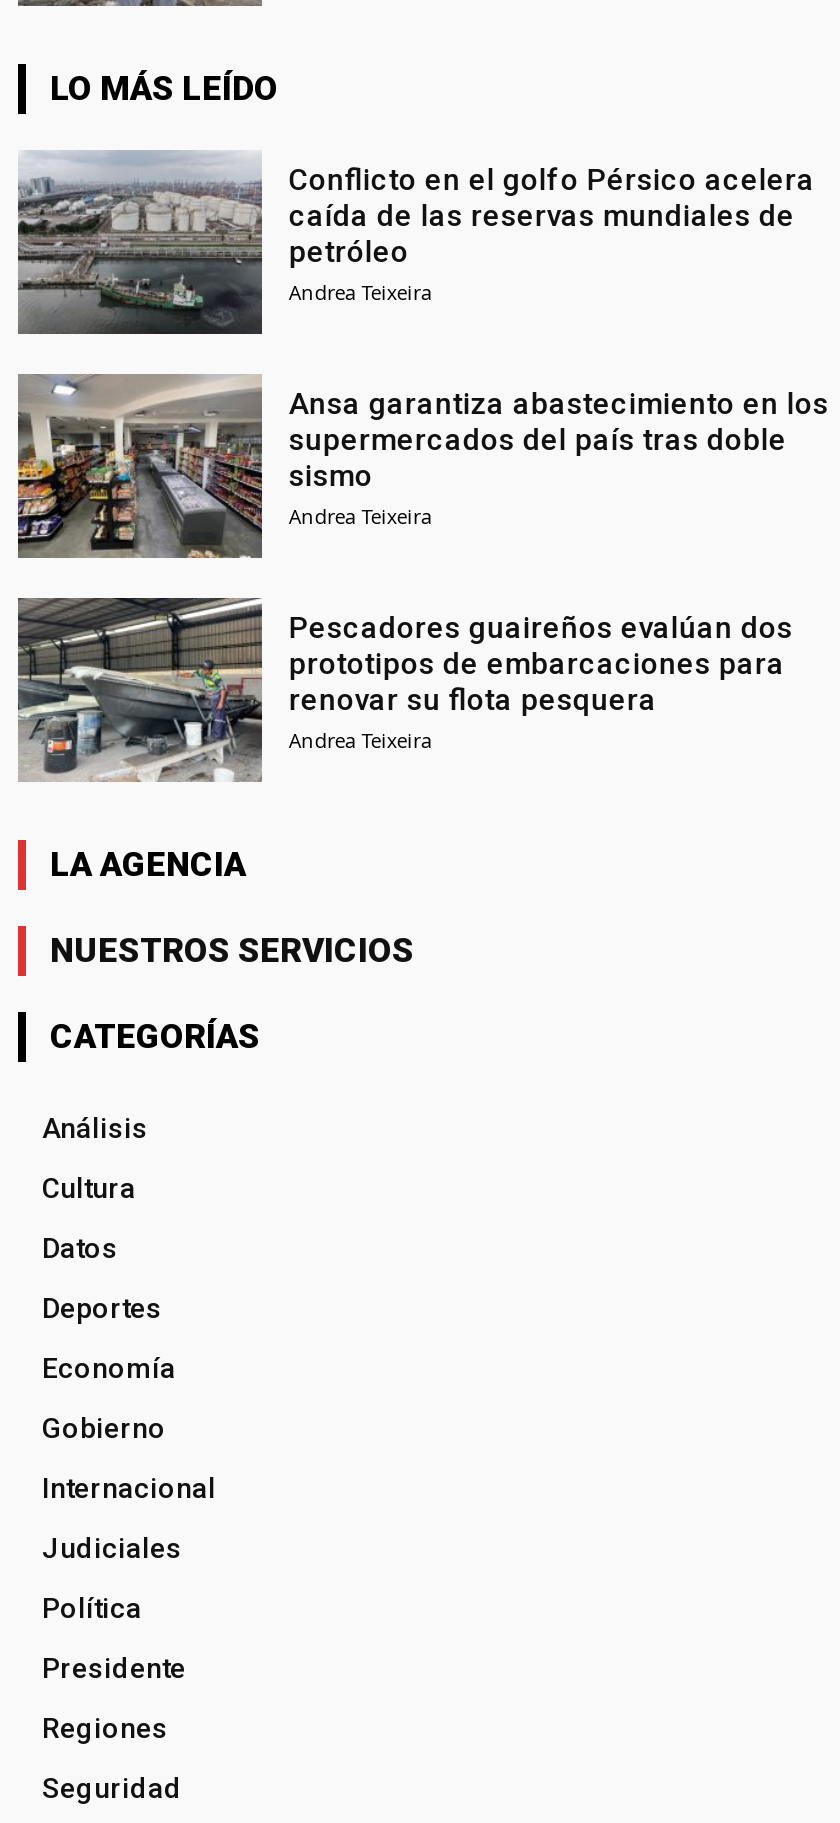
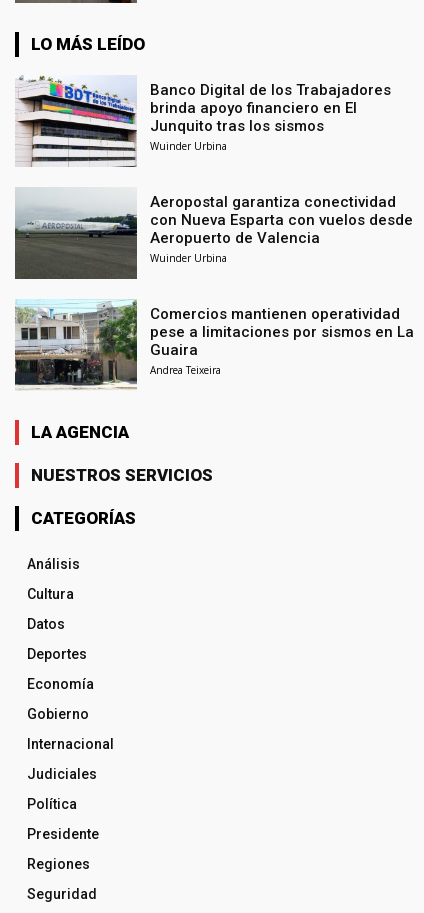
- [image]
- Conflicto en el golfo Pérsico acelera
- caída de las reservas mundiales de
- petróleo
- Andrea Teixeira
+ [image]
+ Banco Digital de los Trabajadores
+ brinda apoyo financiero en El
+ Junquito tras los sismos
+ Wuinder Urbina

- [image]
- Ansa garantiza abastecimiento en los
- supermercados del país tras doble
- sismo
- Andrea Teixeira
+ [image]
+ Aeropostal garantiza conectividad
+ con Nueva Esparta con vuelos desde
+ Aeropuerto de Valencia
+ Wuinder Urbina

- [image]
- Pescadores guaireños evalúan dos
- prototipos de embarcaciones para
- renovar su flota pesquera
+ [image]
+ Comercios mantienen operatividad
+ pese a limitaciones por sismos en La
+ Guaira
